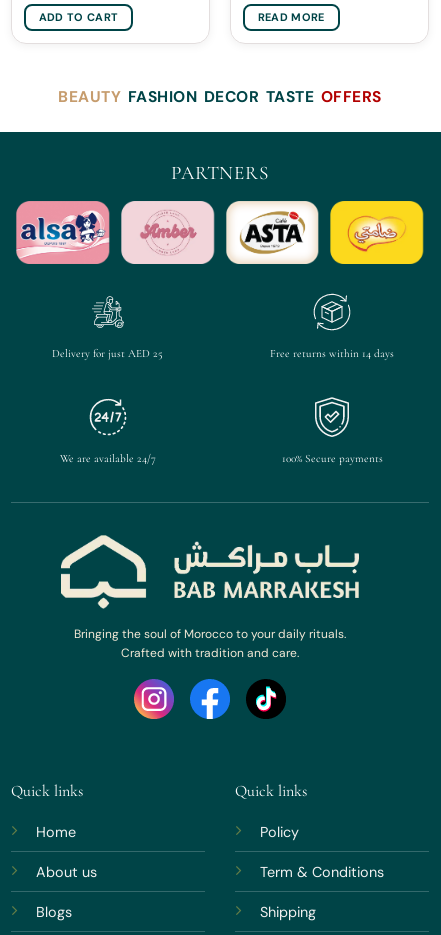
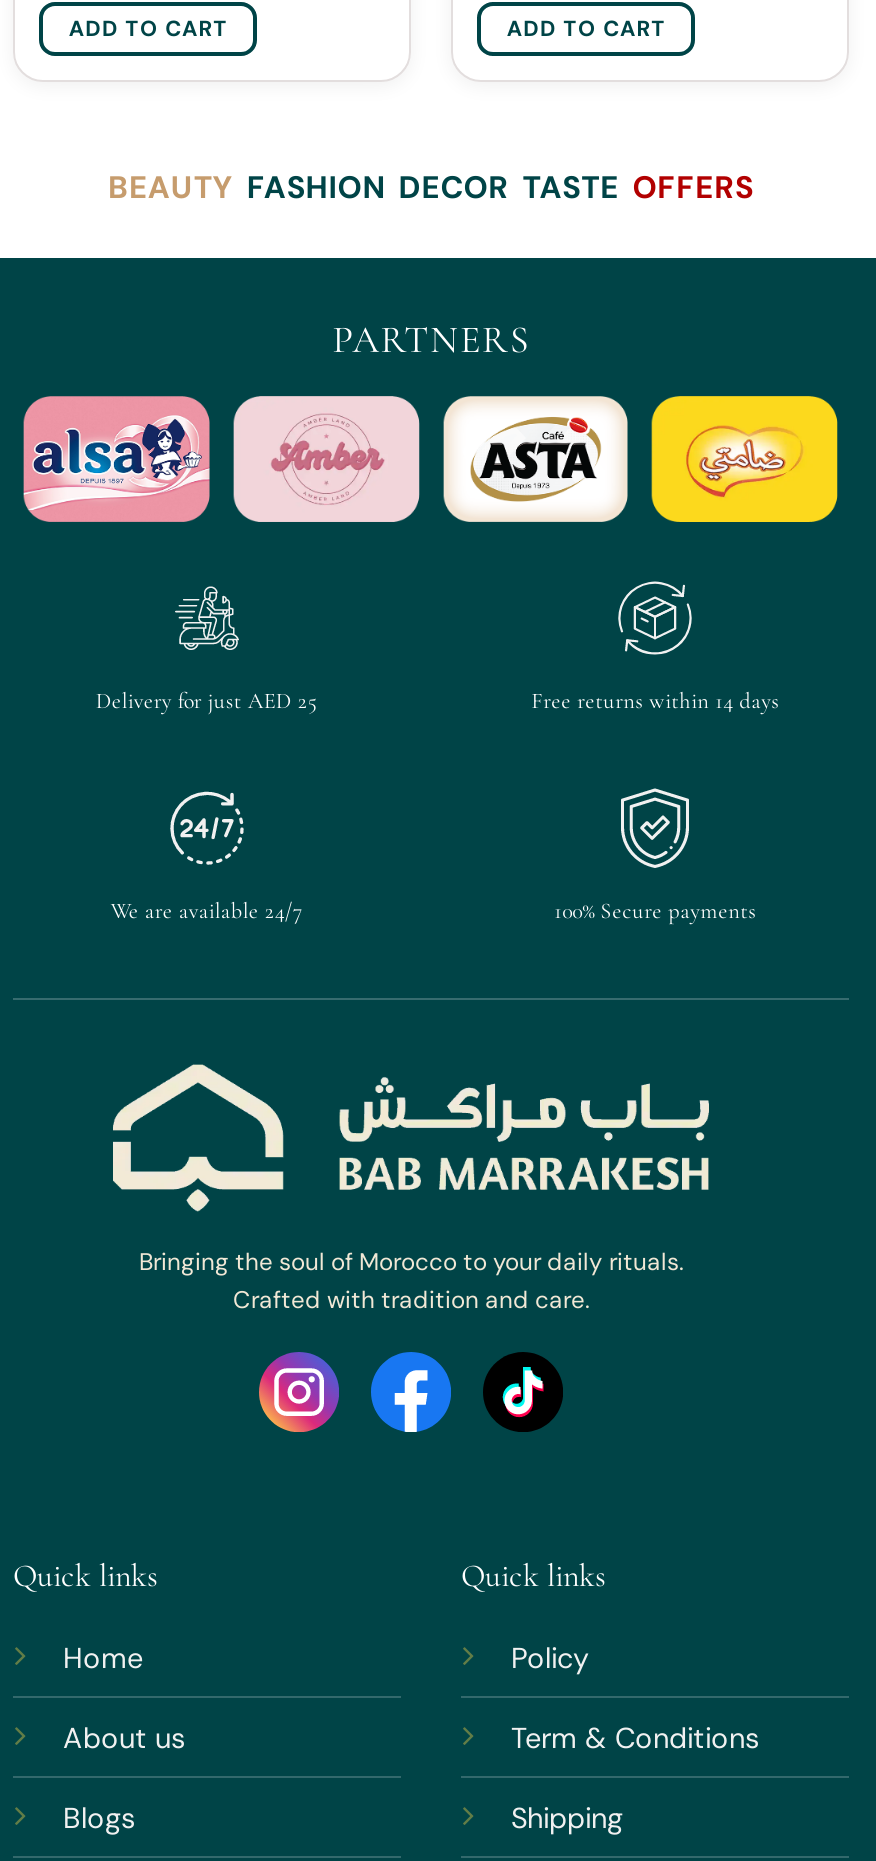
- READ MORE
+ ADD TO CART
